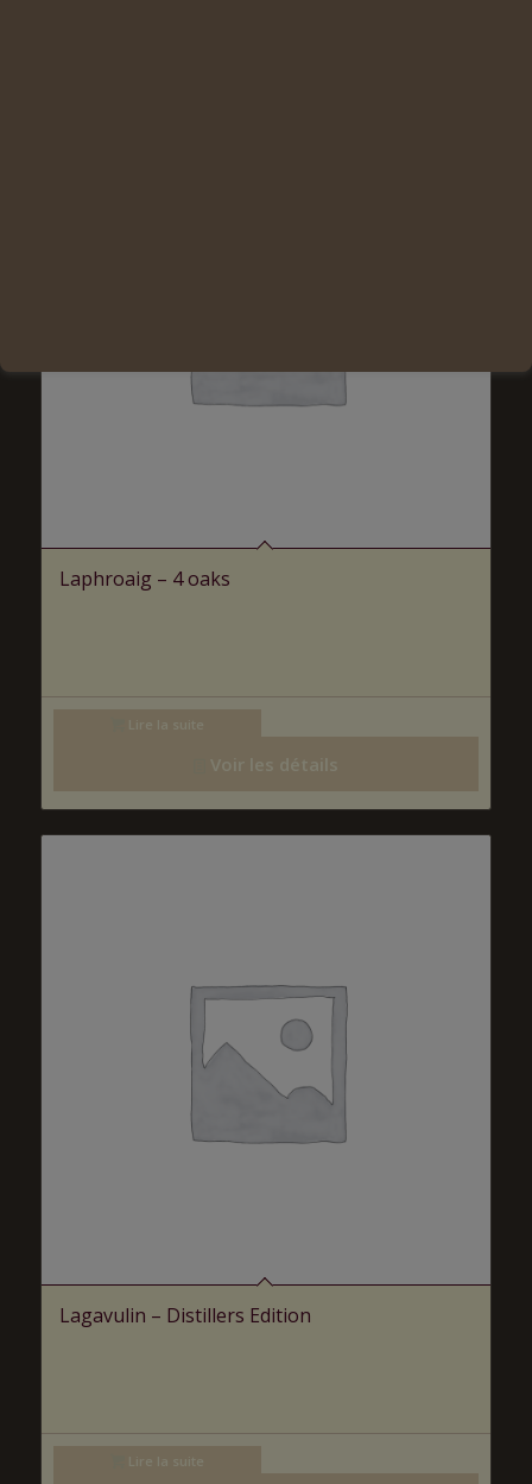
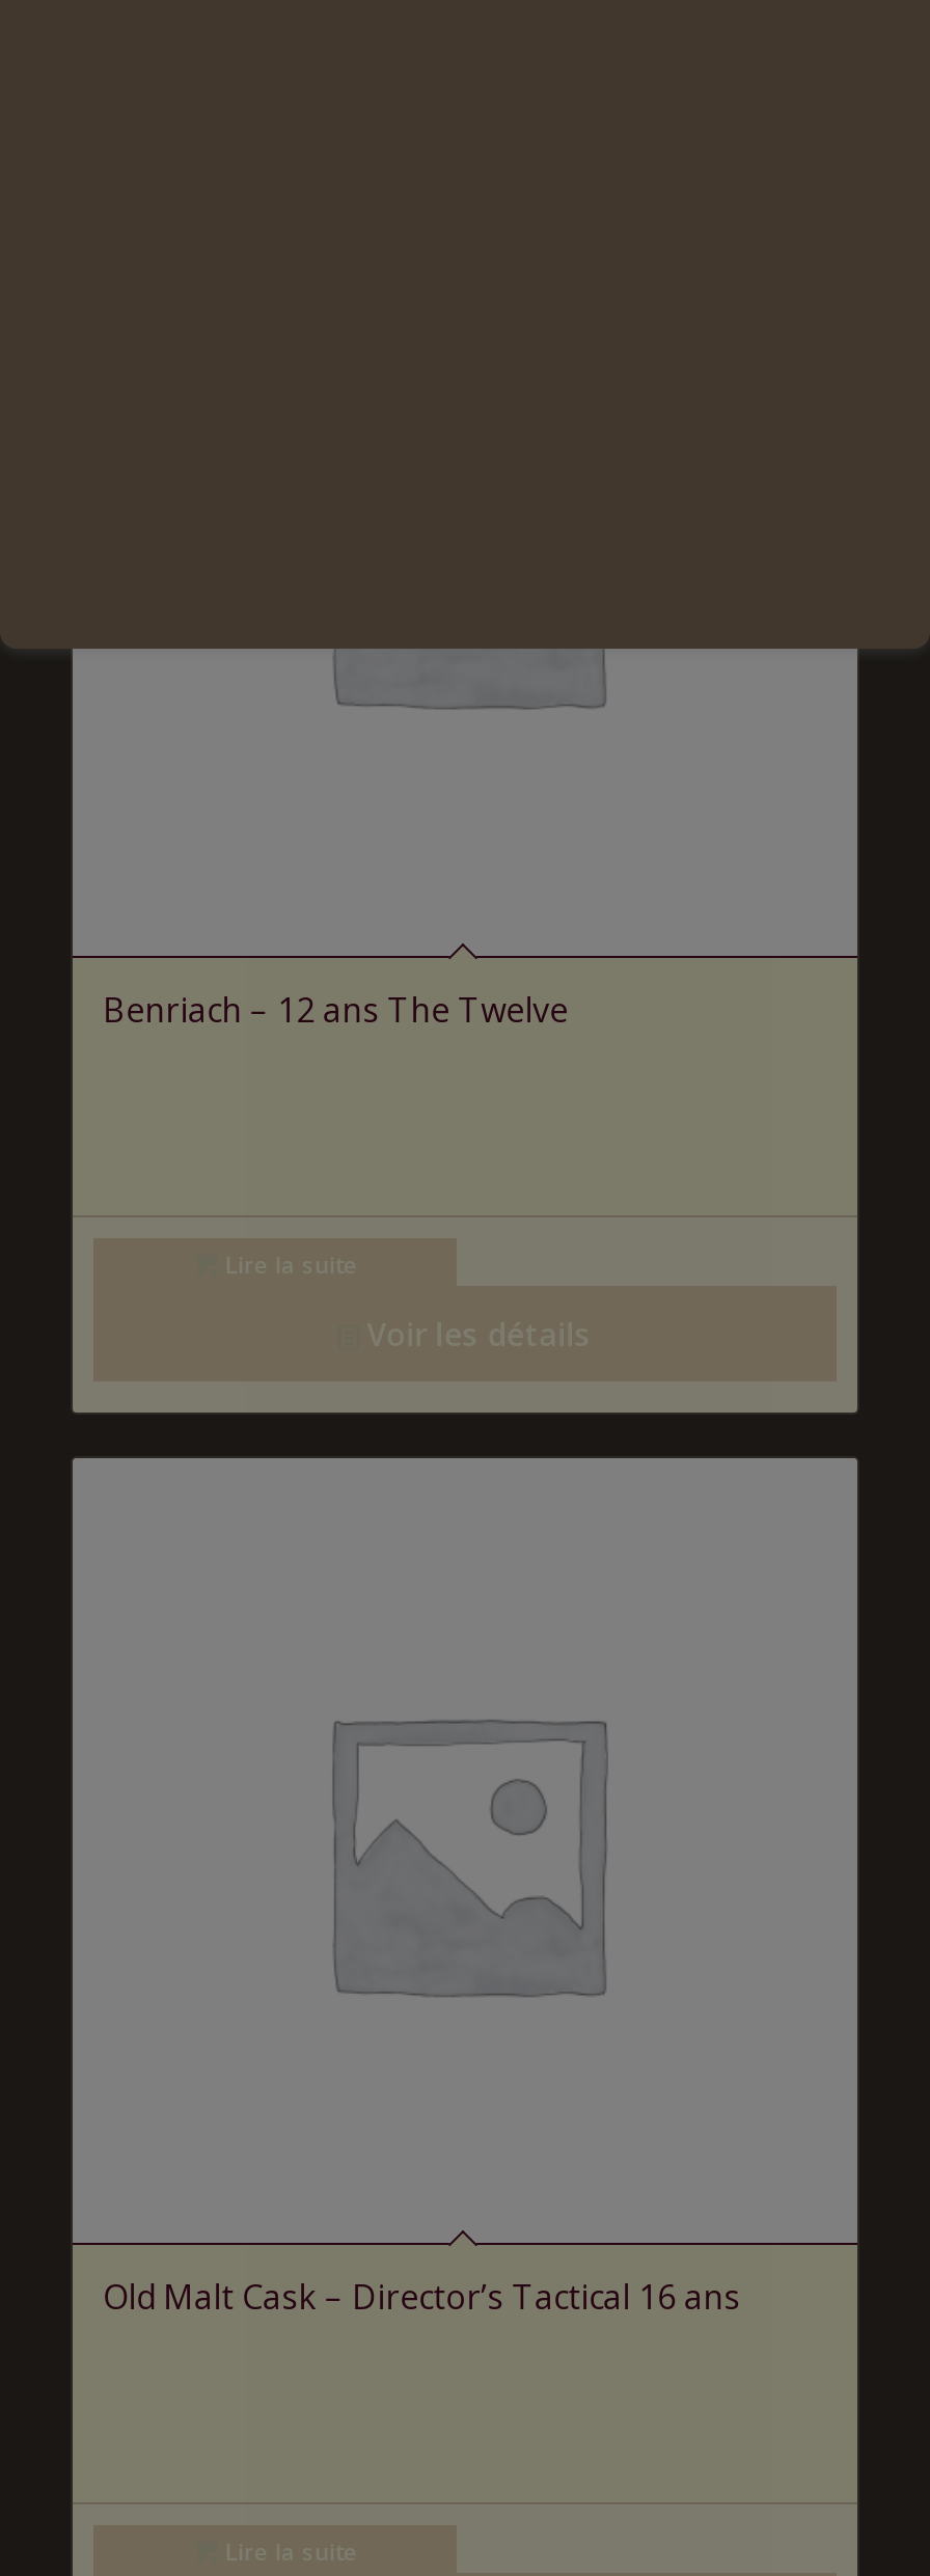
- Laphroaig – 4 oaks
+ Benriach – 12 ans The Twelve

- Lagavulin – Distillers Edition
+ Old Malt Cask – Director’s Tactical 16 ans
